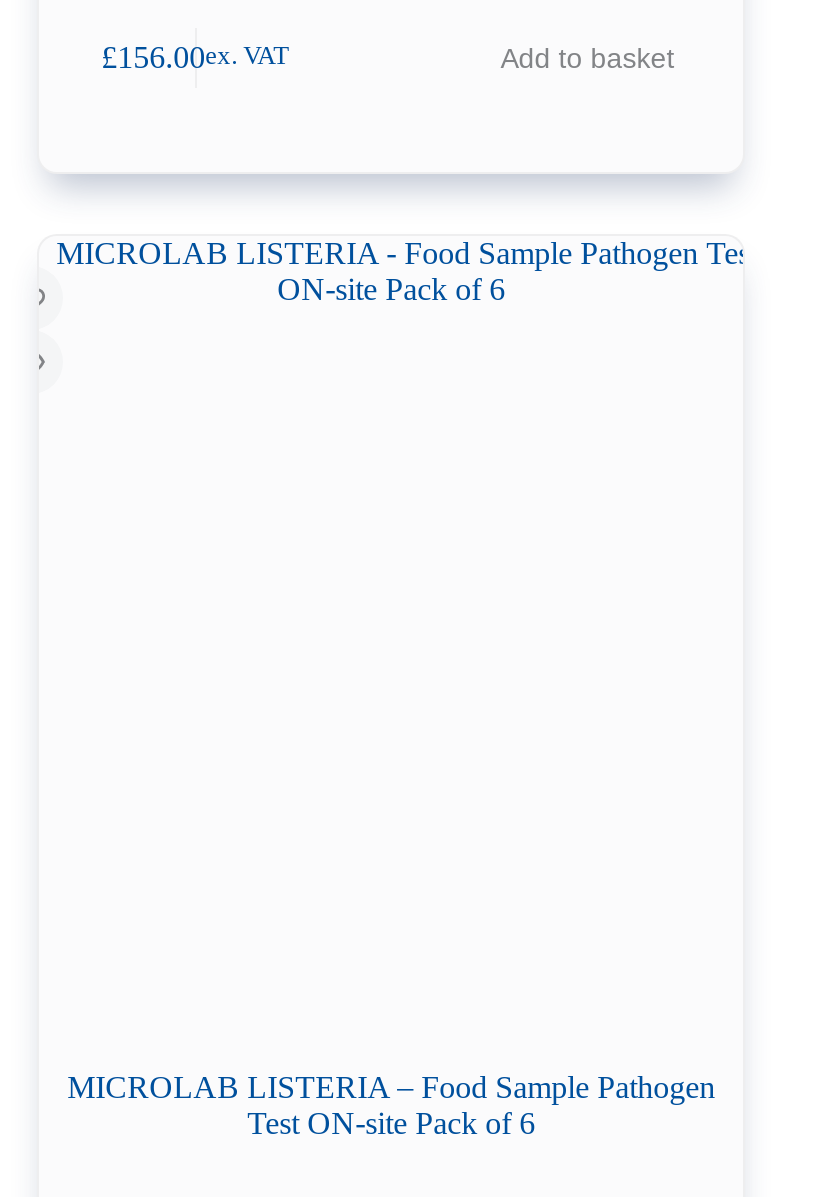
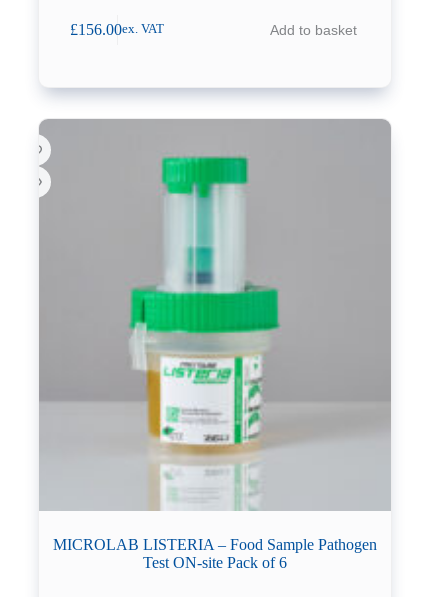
+ [image]
